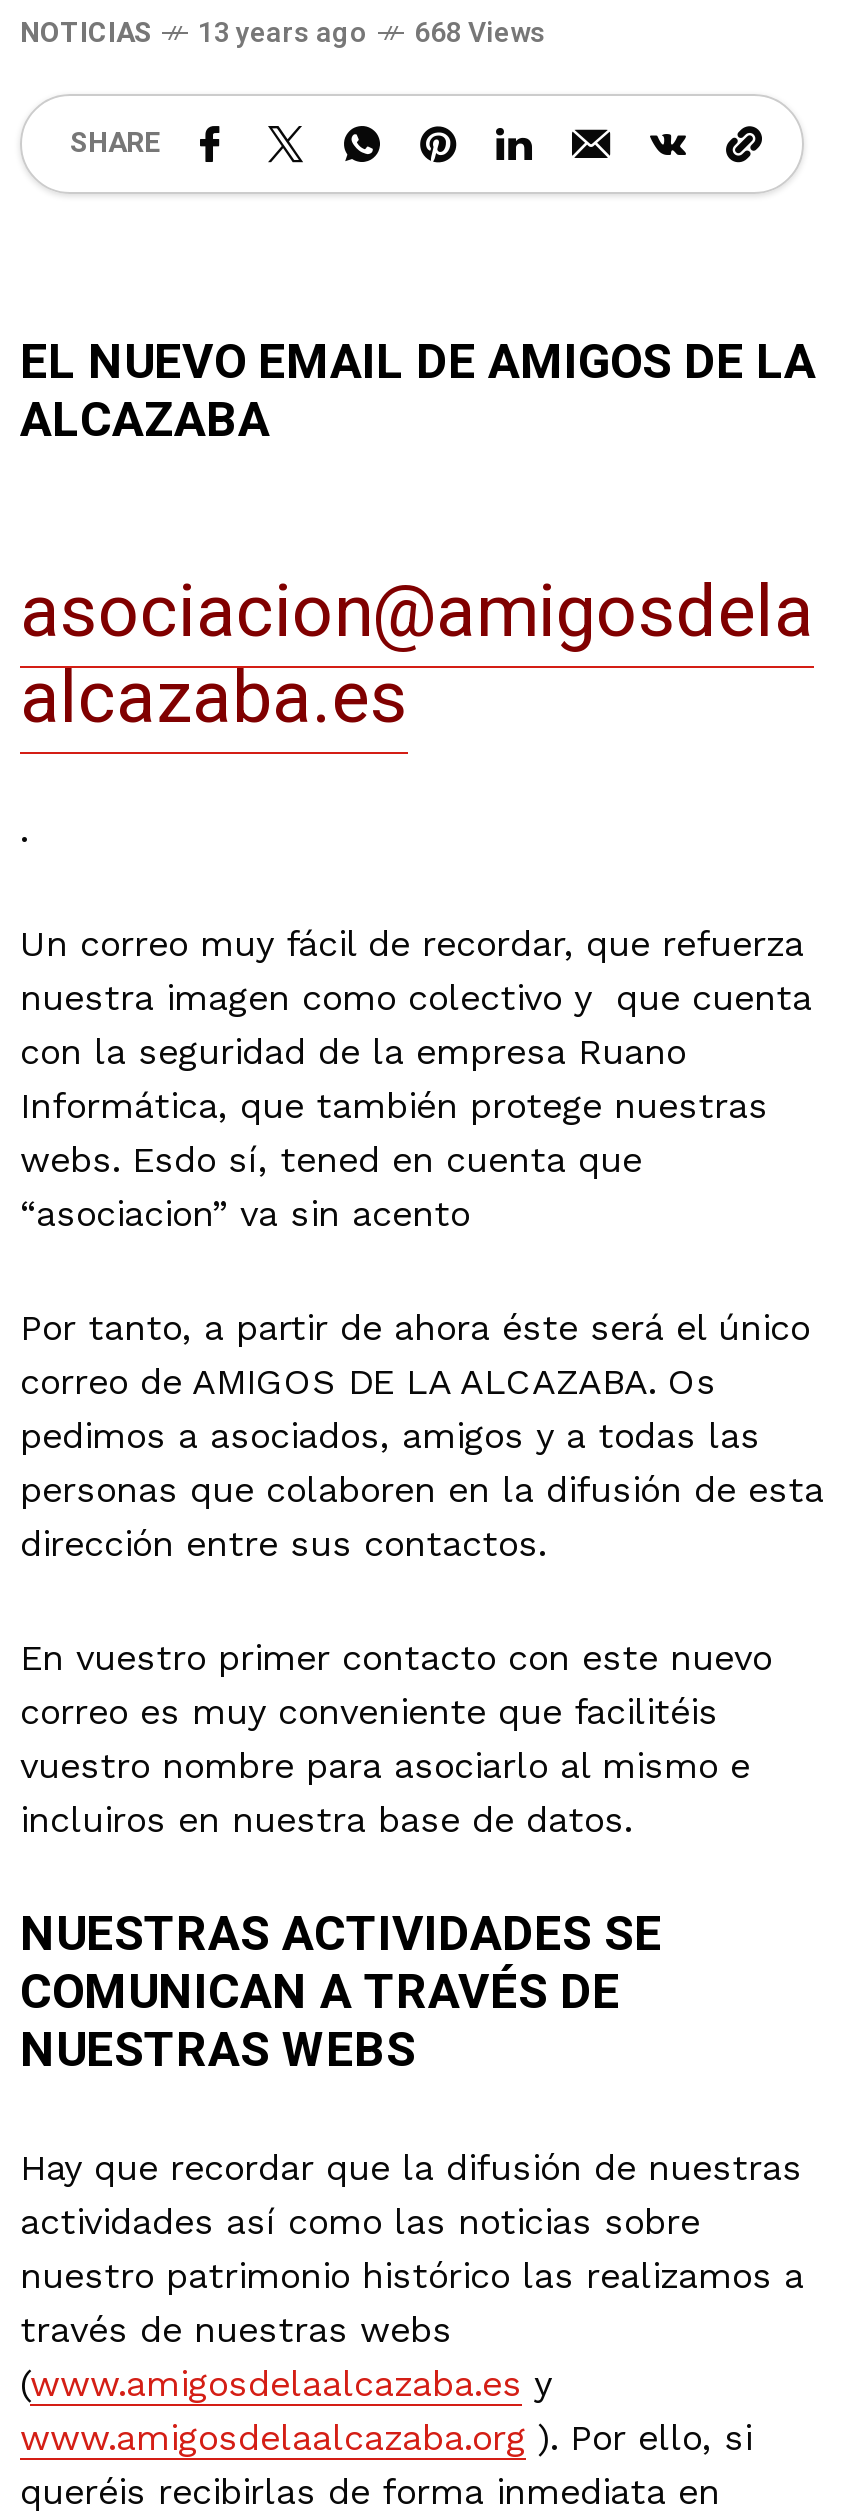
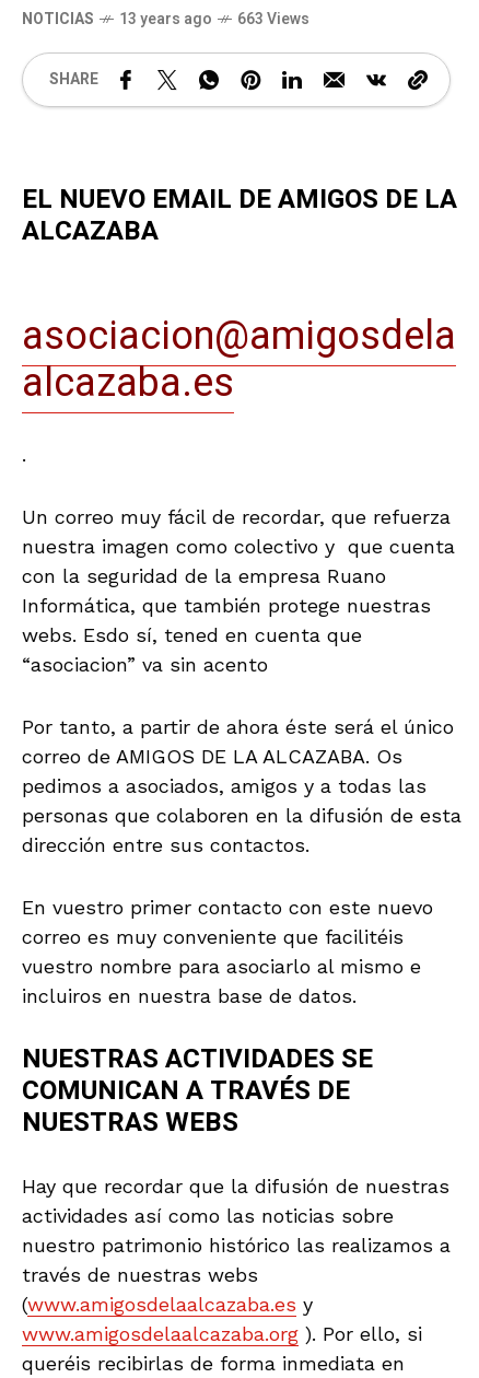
- NOTICIAS 13 years ago 668 Views
+ NOTICIAS 13 years ago 663 Views
